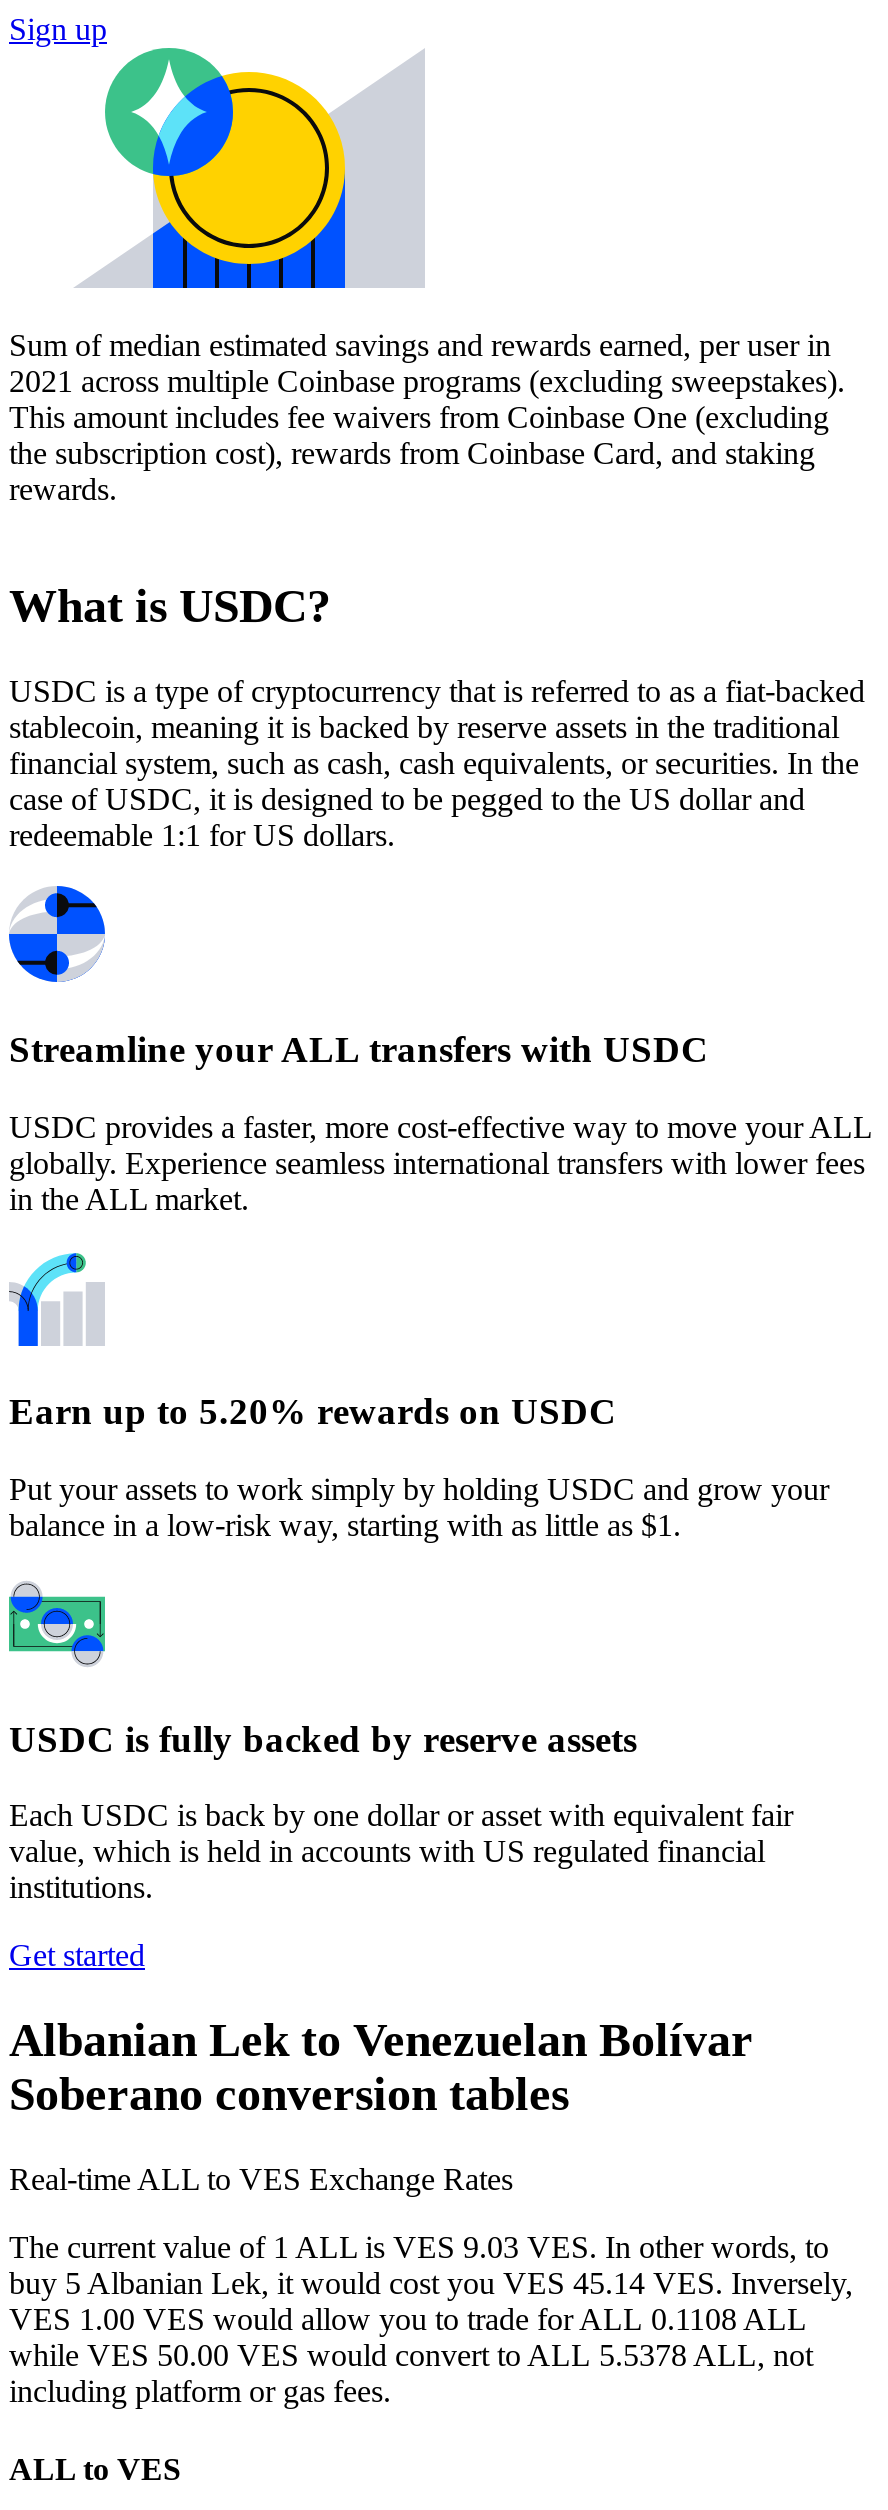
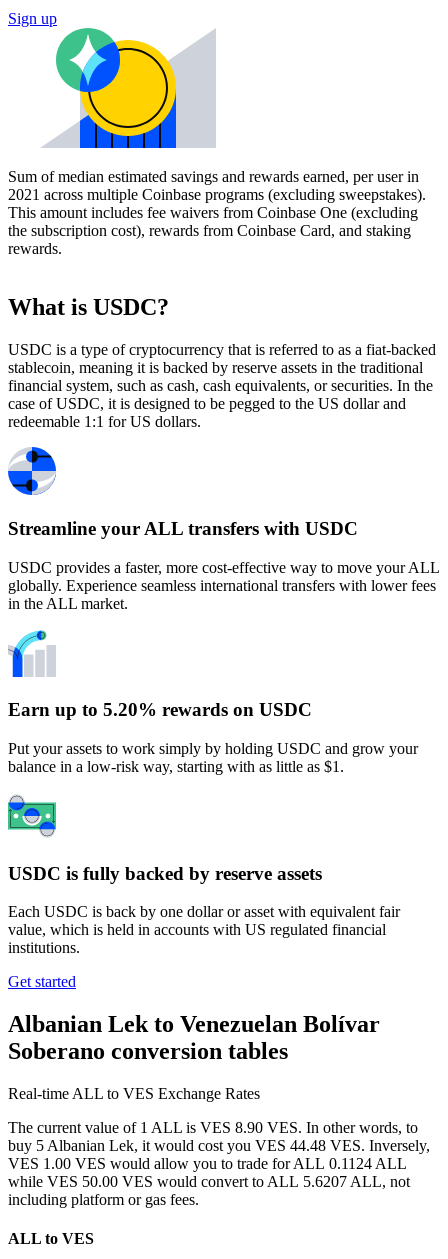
- The current value of 1 ALL is VES 9.03 VES. In other words, to
+ The current value of 1 ALL is VES 8.90 VES. In other words, to

- buy 5 Albanian Lek, it would cost you VES 45.14 VES. Inversely,
+ buy 5 Albanian Lek, it would cost you VES 44.48 VES. Inversely,

- VES 1.00 VES would allow you to trade for ALL 0.1108 ALL
+ VES 1.00 VES would allow you to trade for ALL 0.1124 ALL

- while VES 50.00 VES would convert to ALL 5.5378 ALL, not
+ while VES 50.00 VES would convert to ALL 5.6207 ALL, not
